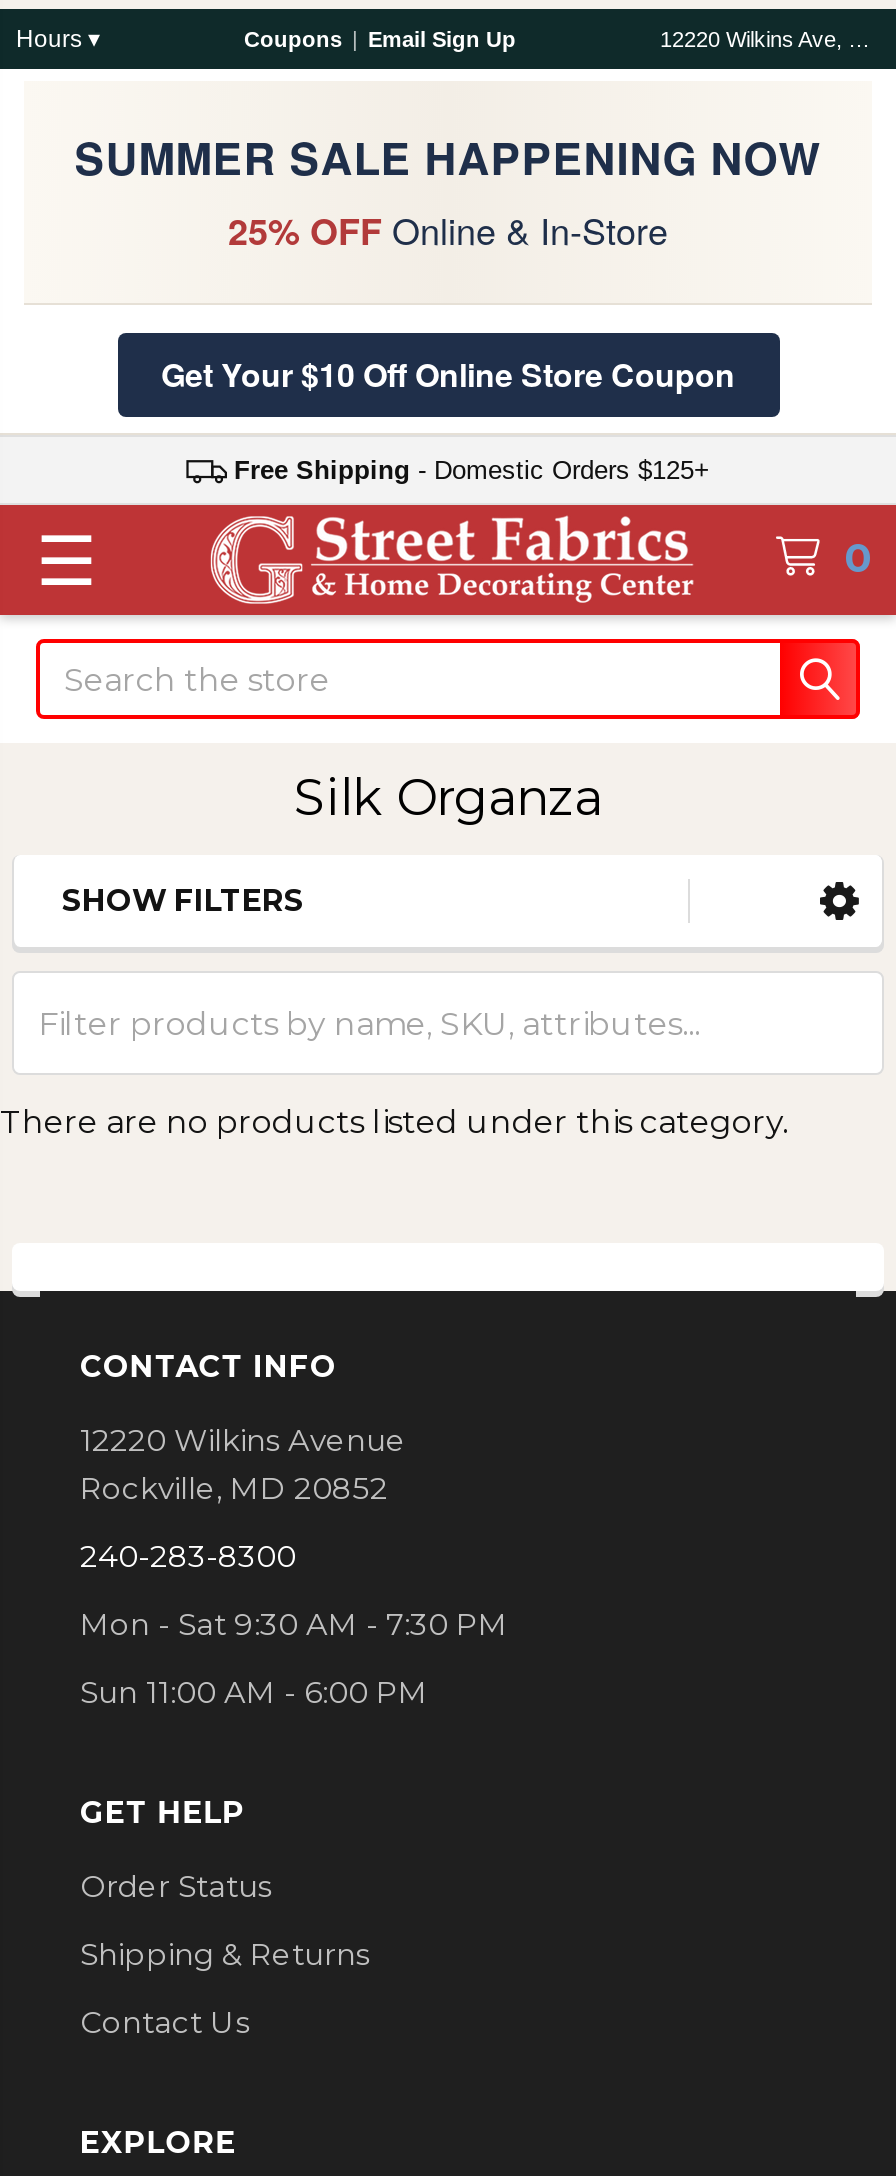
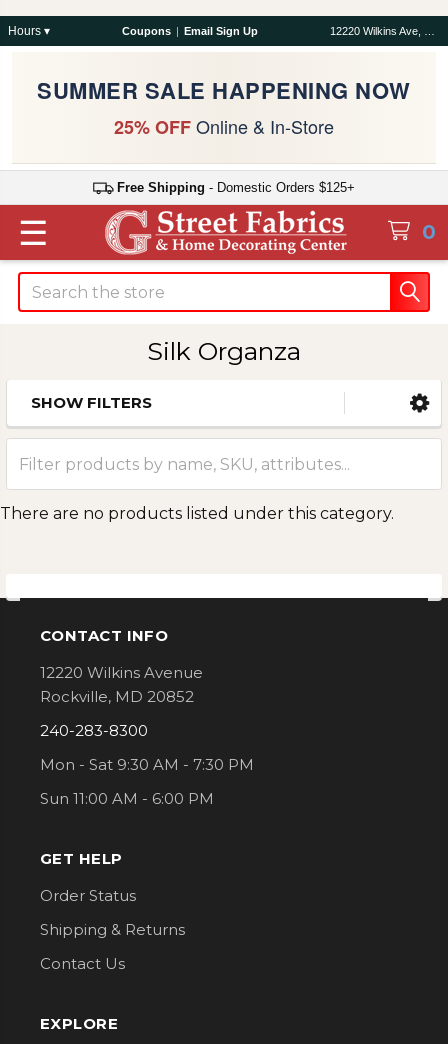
- Get Your $10 Off Online Store Coupon
